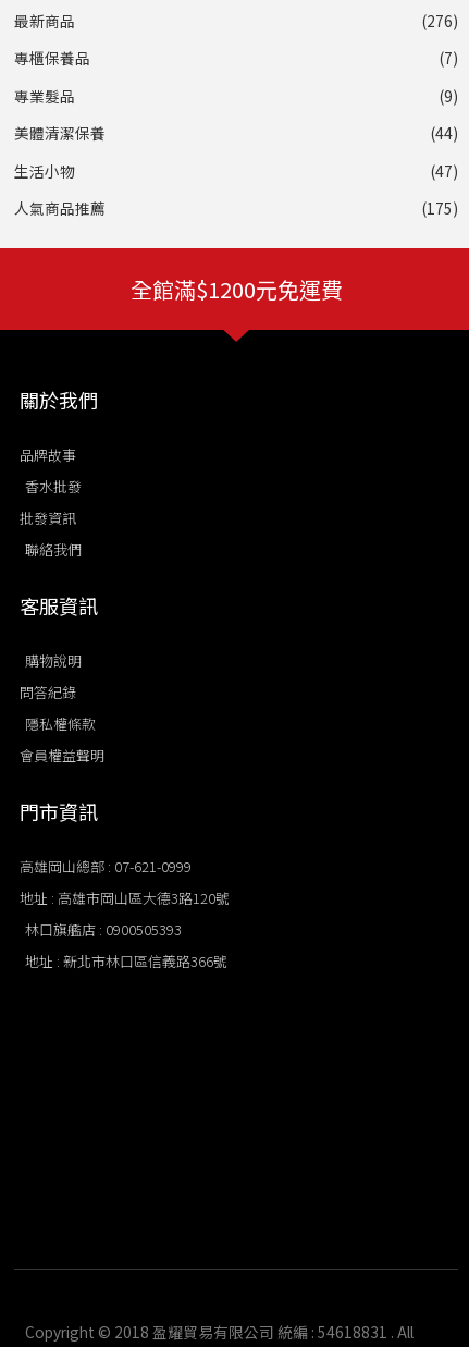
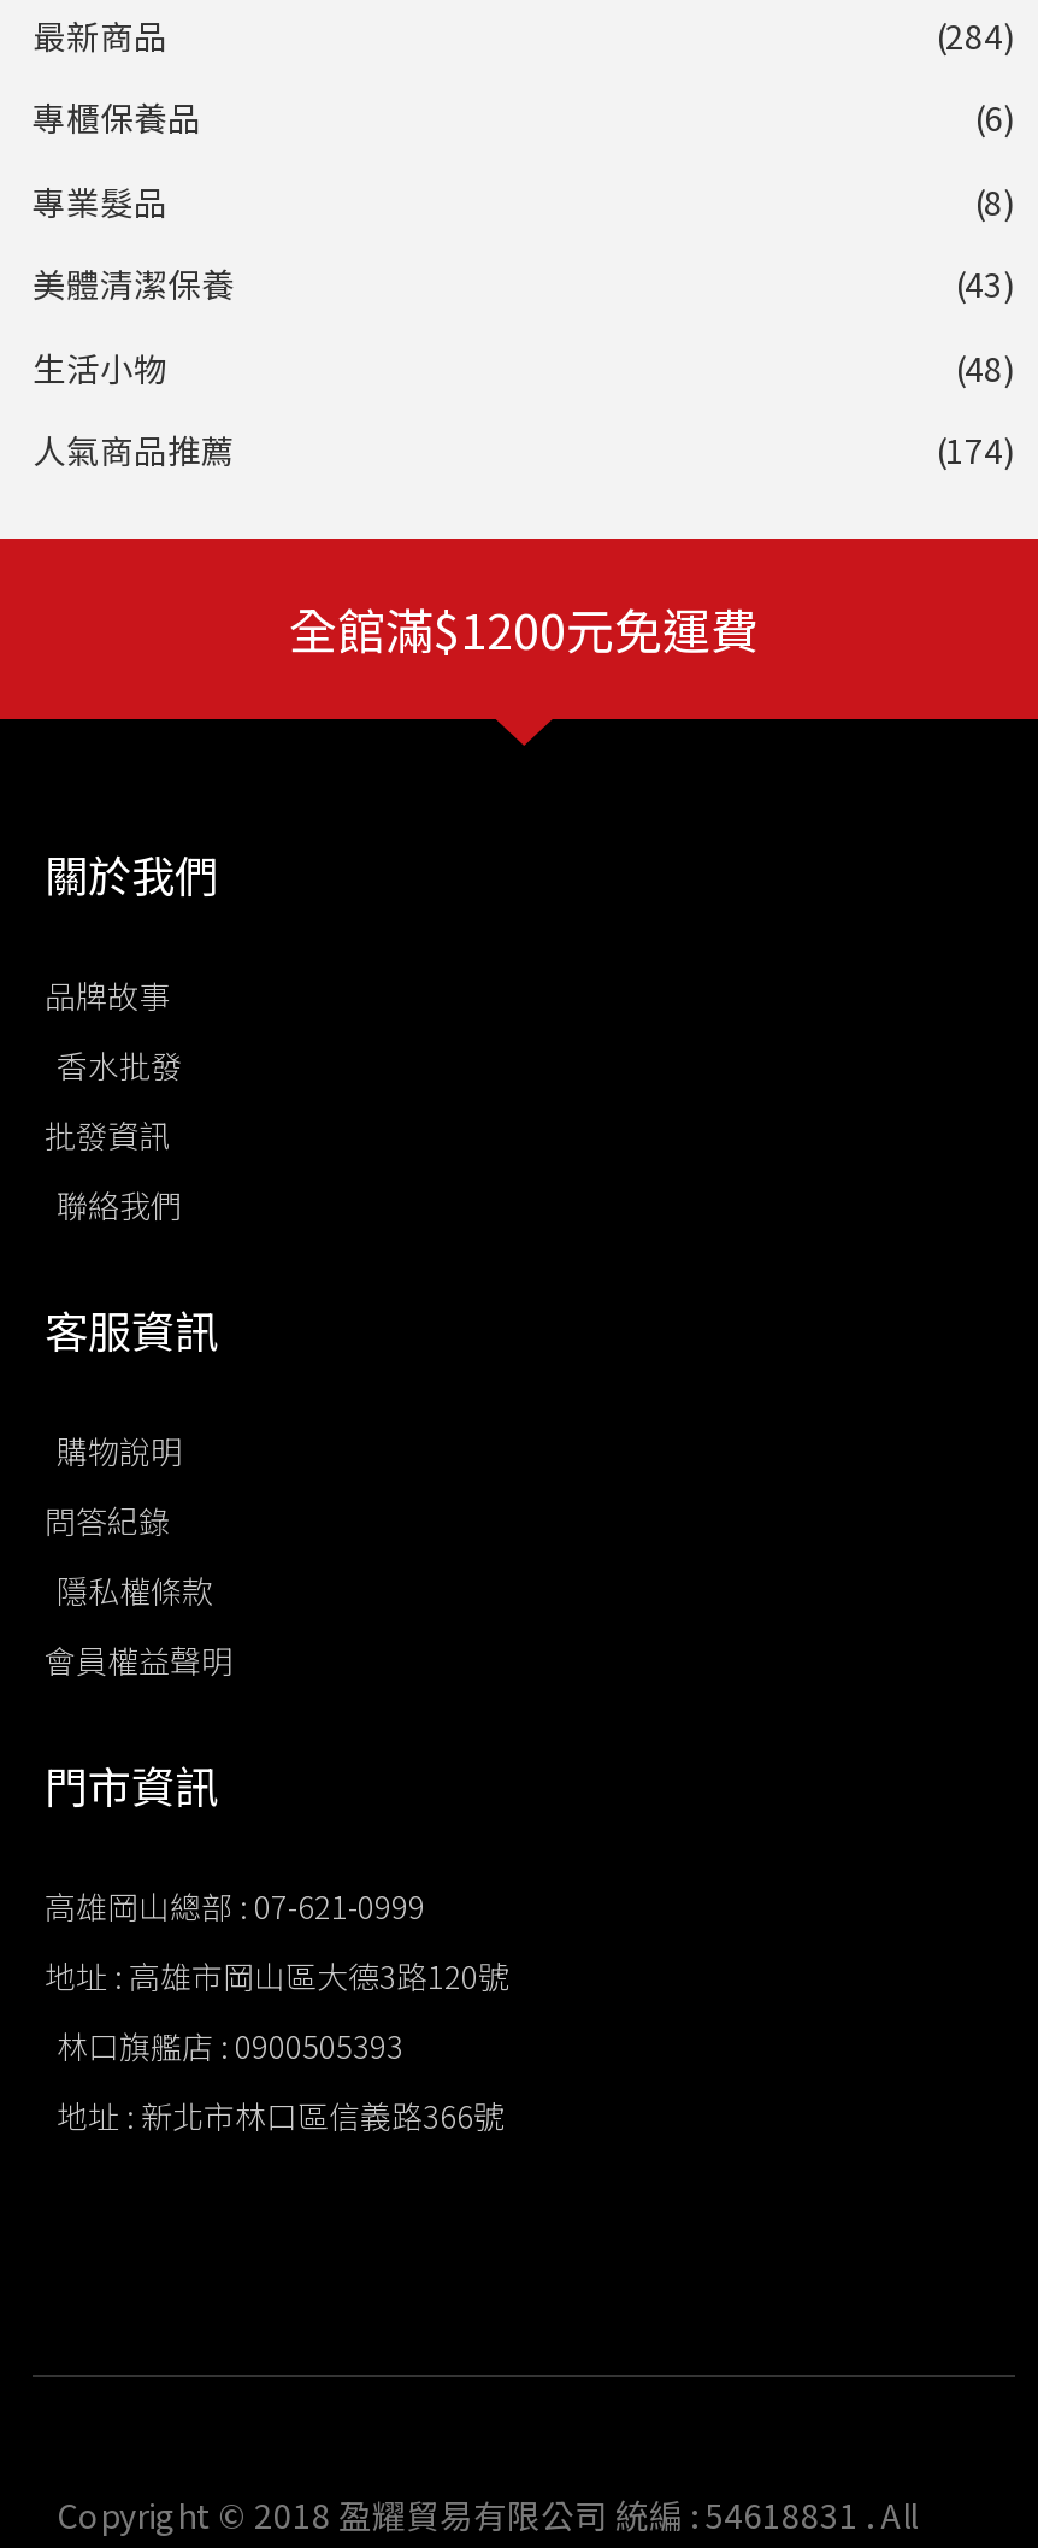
- (276)
+ (284)

- (7)
+ (6)

- (9)
+ (8)

- (44)
+ (43)

- (47)
+ (48)

- (175)
+ (174)
